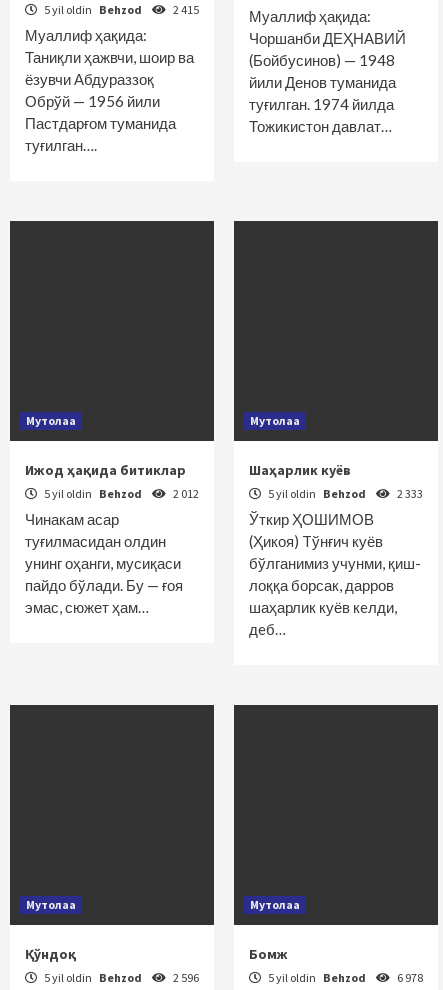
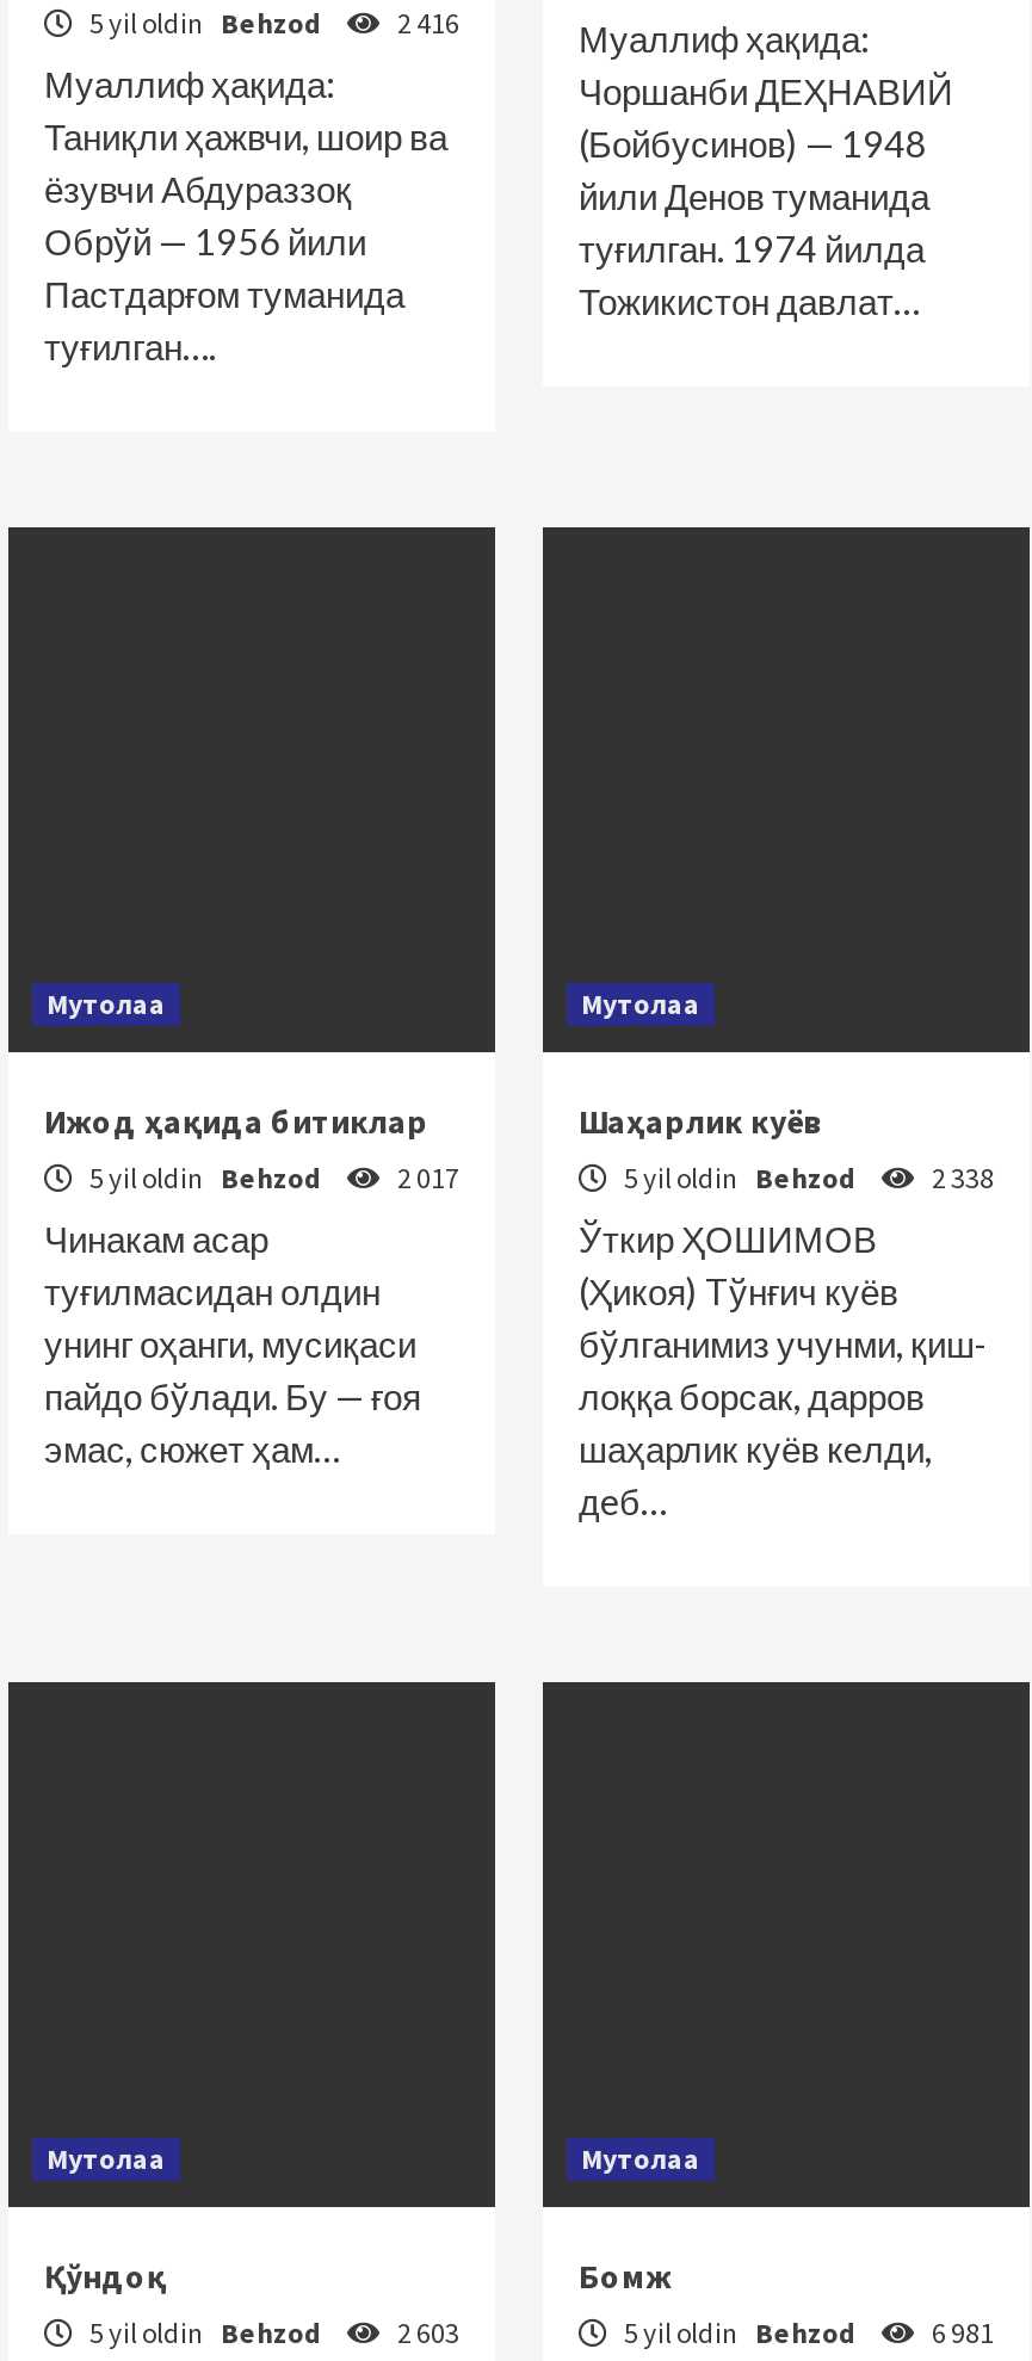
- 5 yil oldin Behzod 2 415
+ 5 yil oldin Behzod 2 416

- 5 yil oldin Behzod 2 012
+ 5 yil oldin Behzod 2 017

- 5 yil oldin Behzod 2 333
+ 5 yil oldin Behzod 2 338

- 5 yil oldin Behzod 2 596
+ 5 yil oldin Behzod 2 603

- 5 yil oldin Behzod 6 978
+ 5 yil oldin Behzod 6 981
